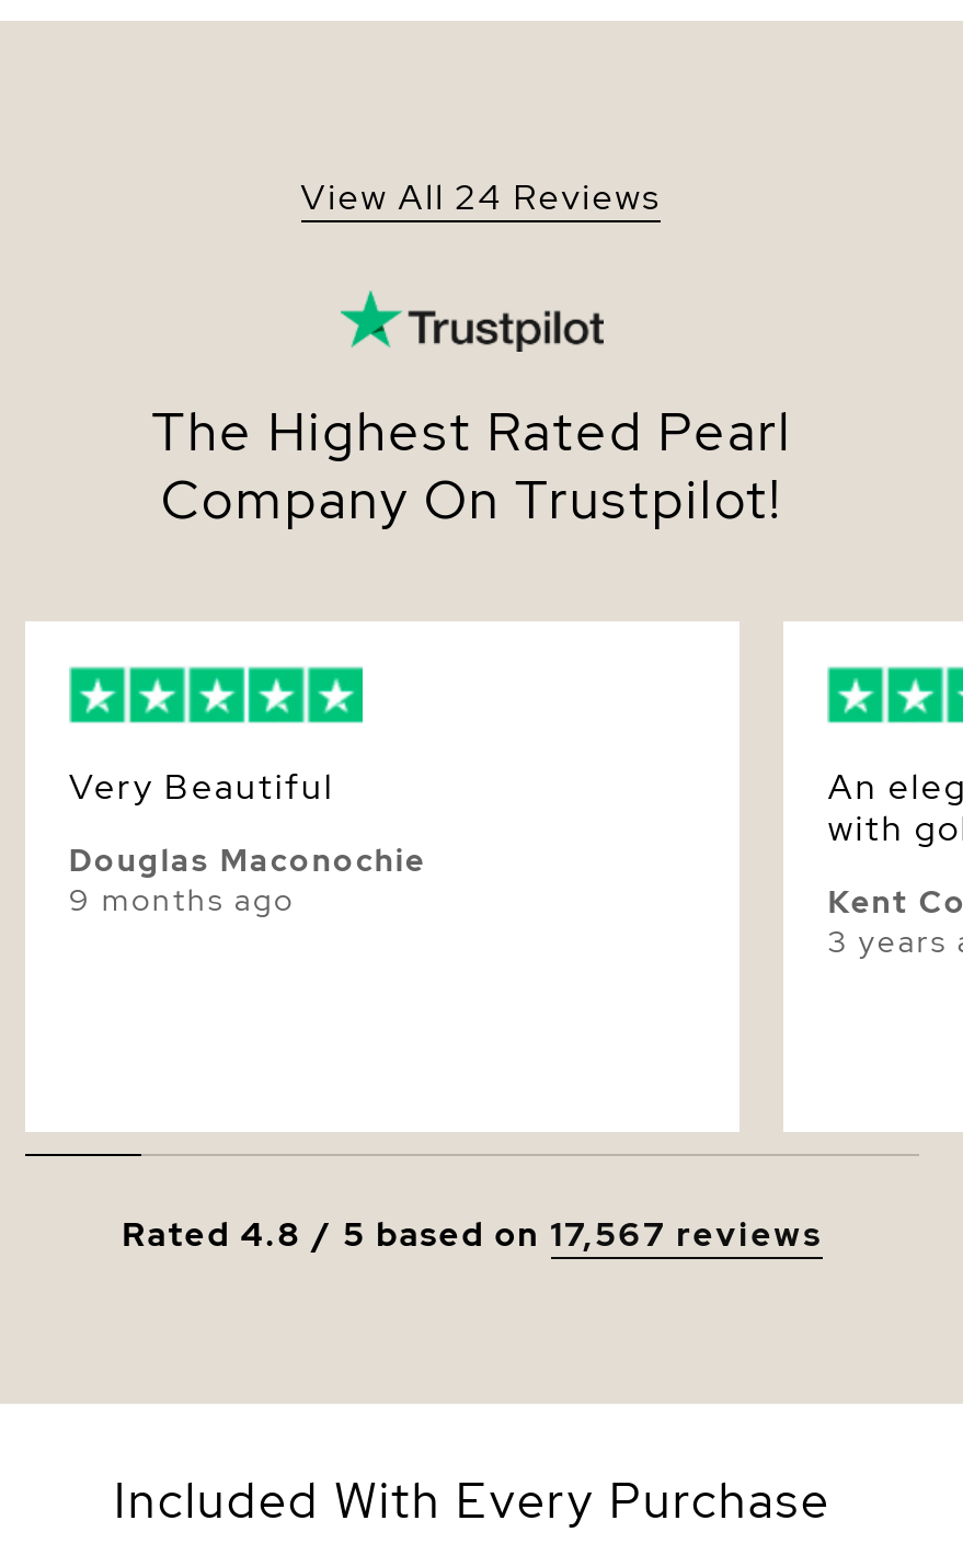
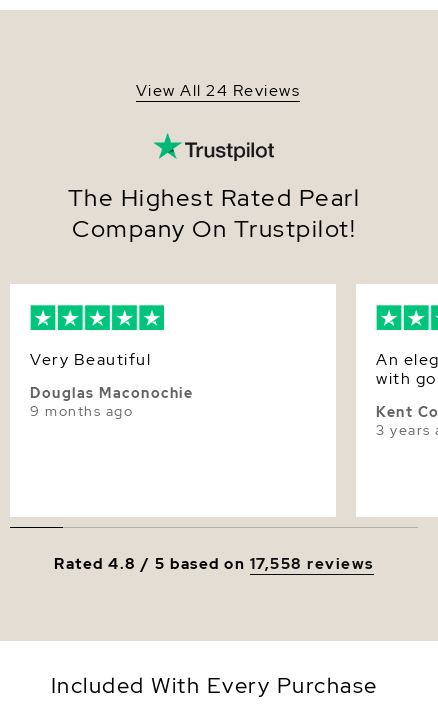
- Rated 4.8 / 5 based on 17,567 reviews
+ Rated 4.8 / 5 based on 17,558 reviews
